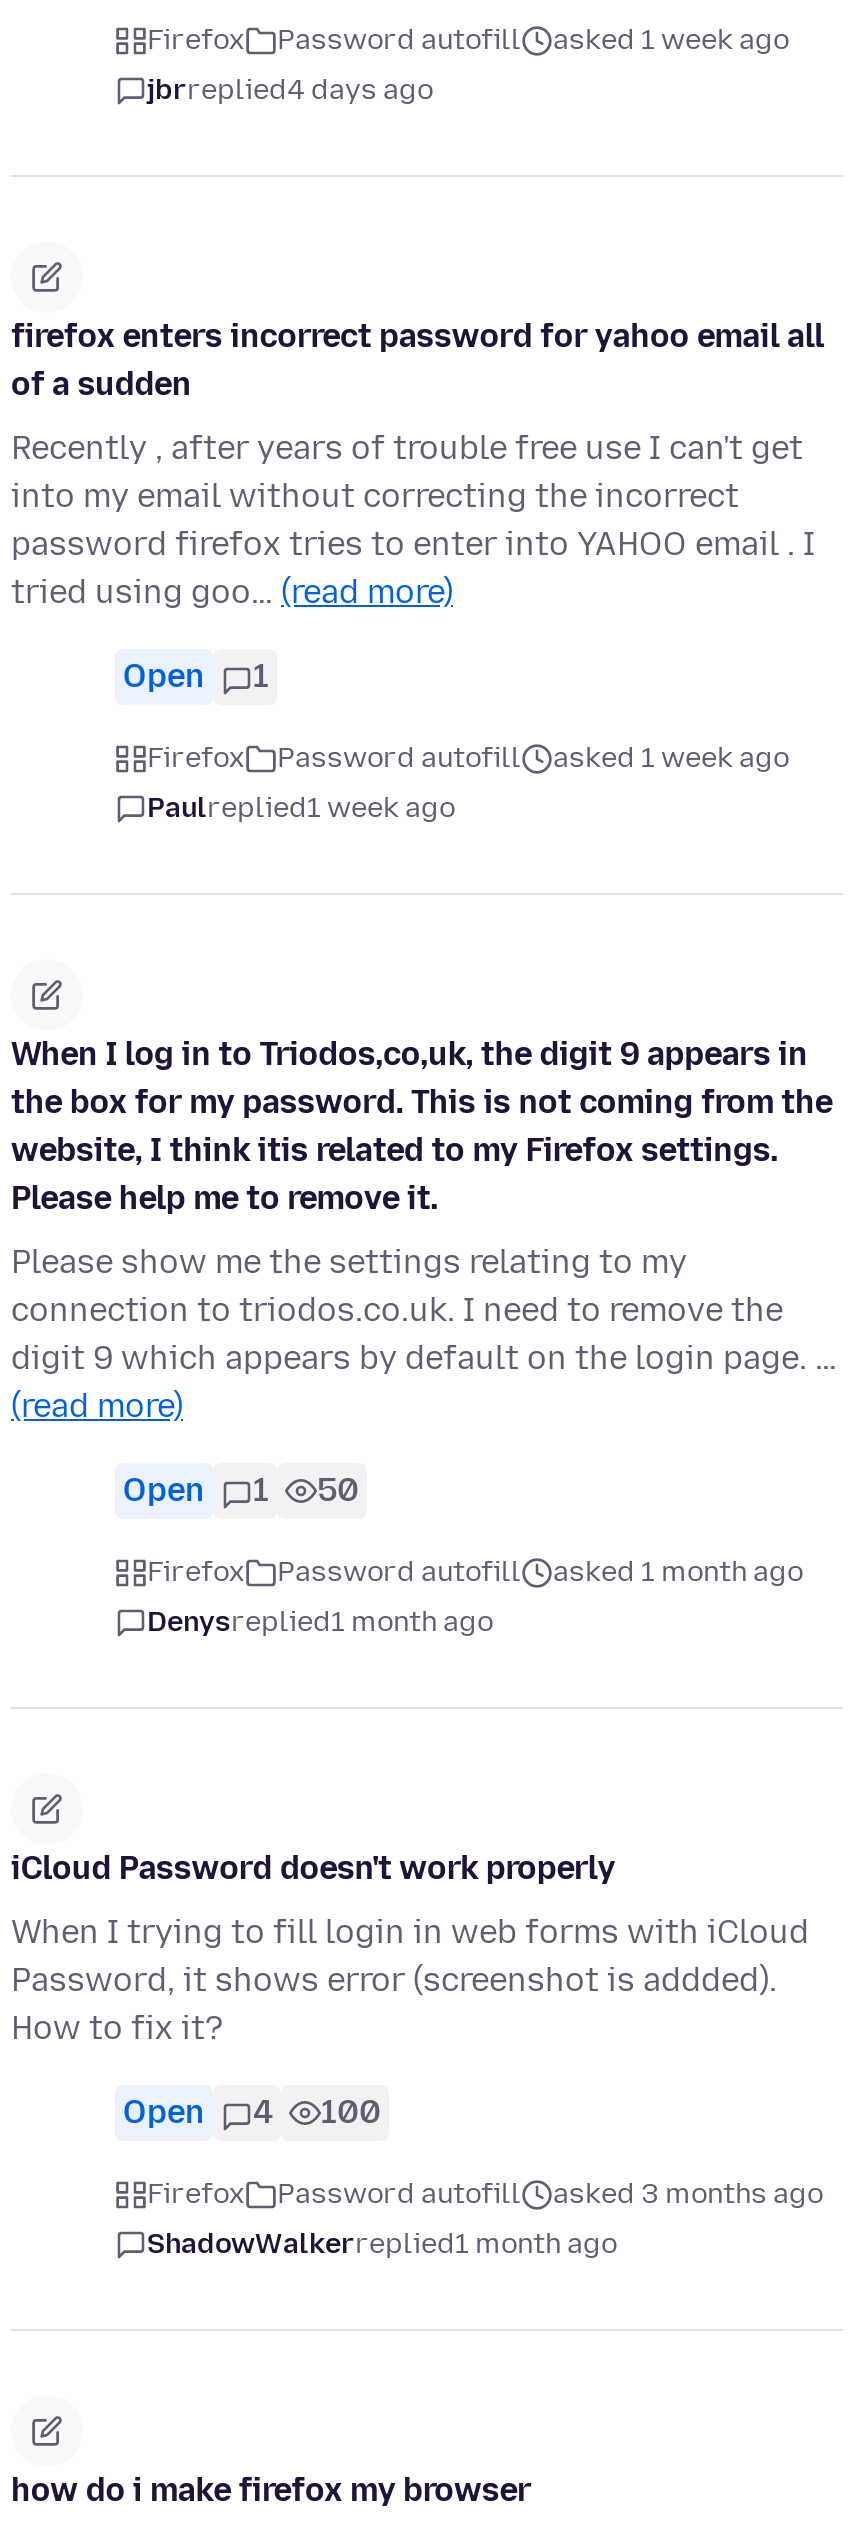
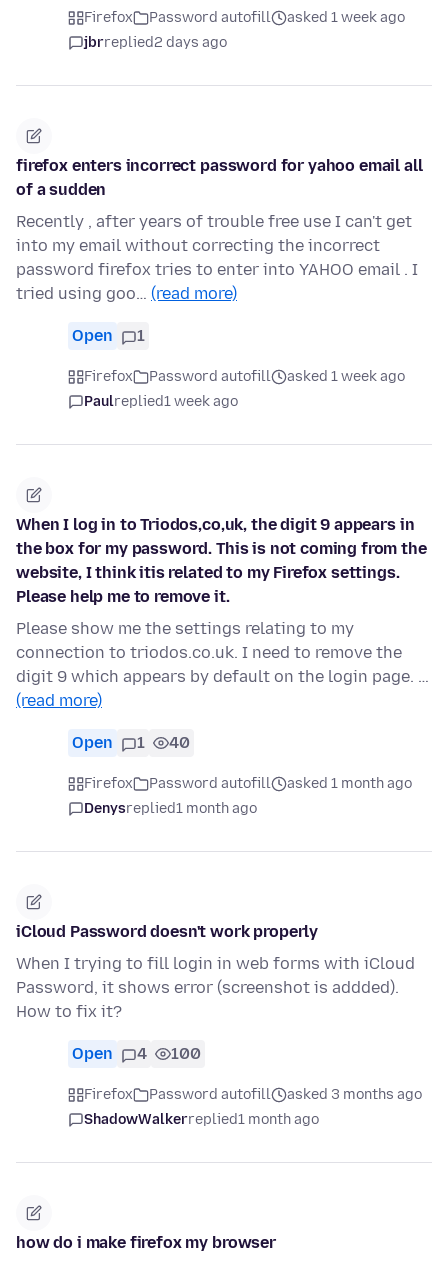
- jbrreplied4 days ago
+ jbrreplied2 days ago

- Open 1 50
+ Open 1 40
